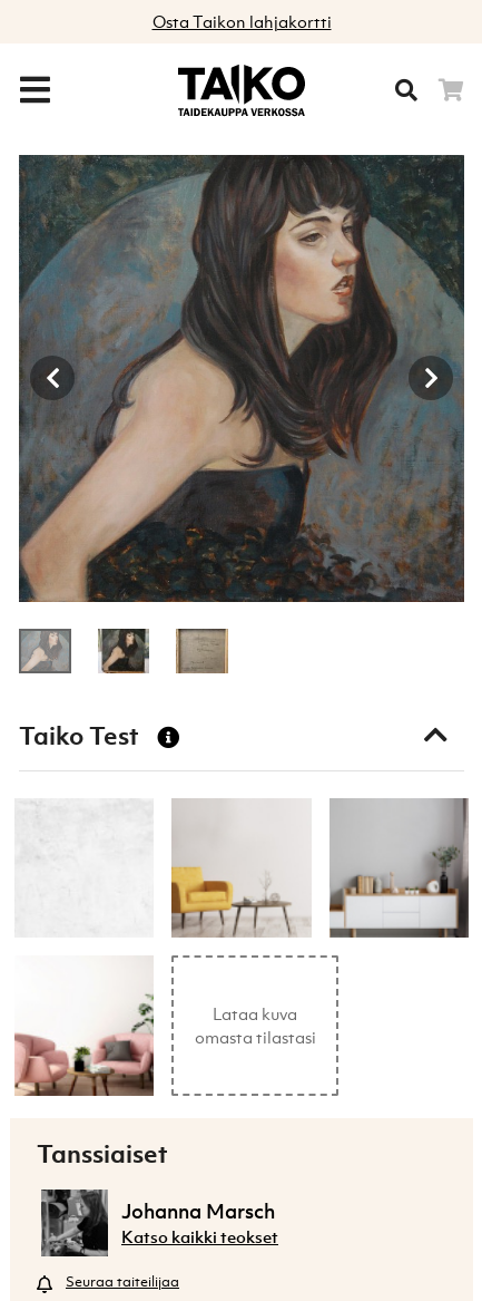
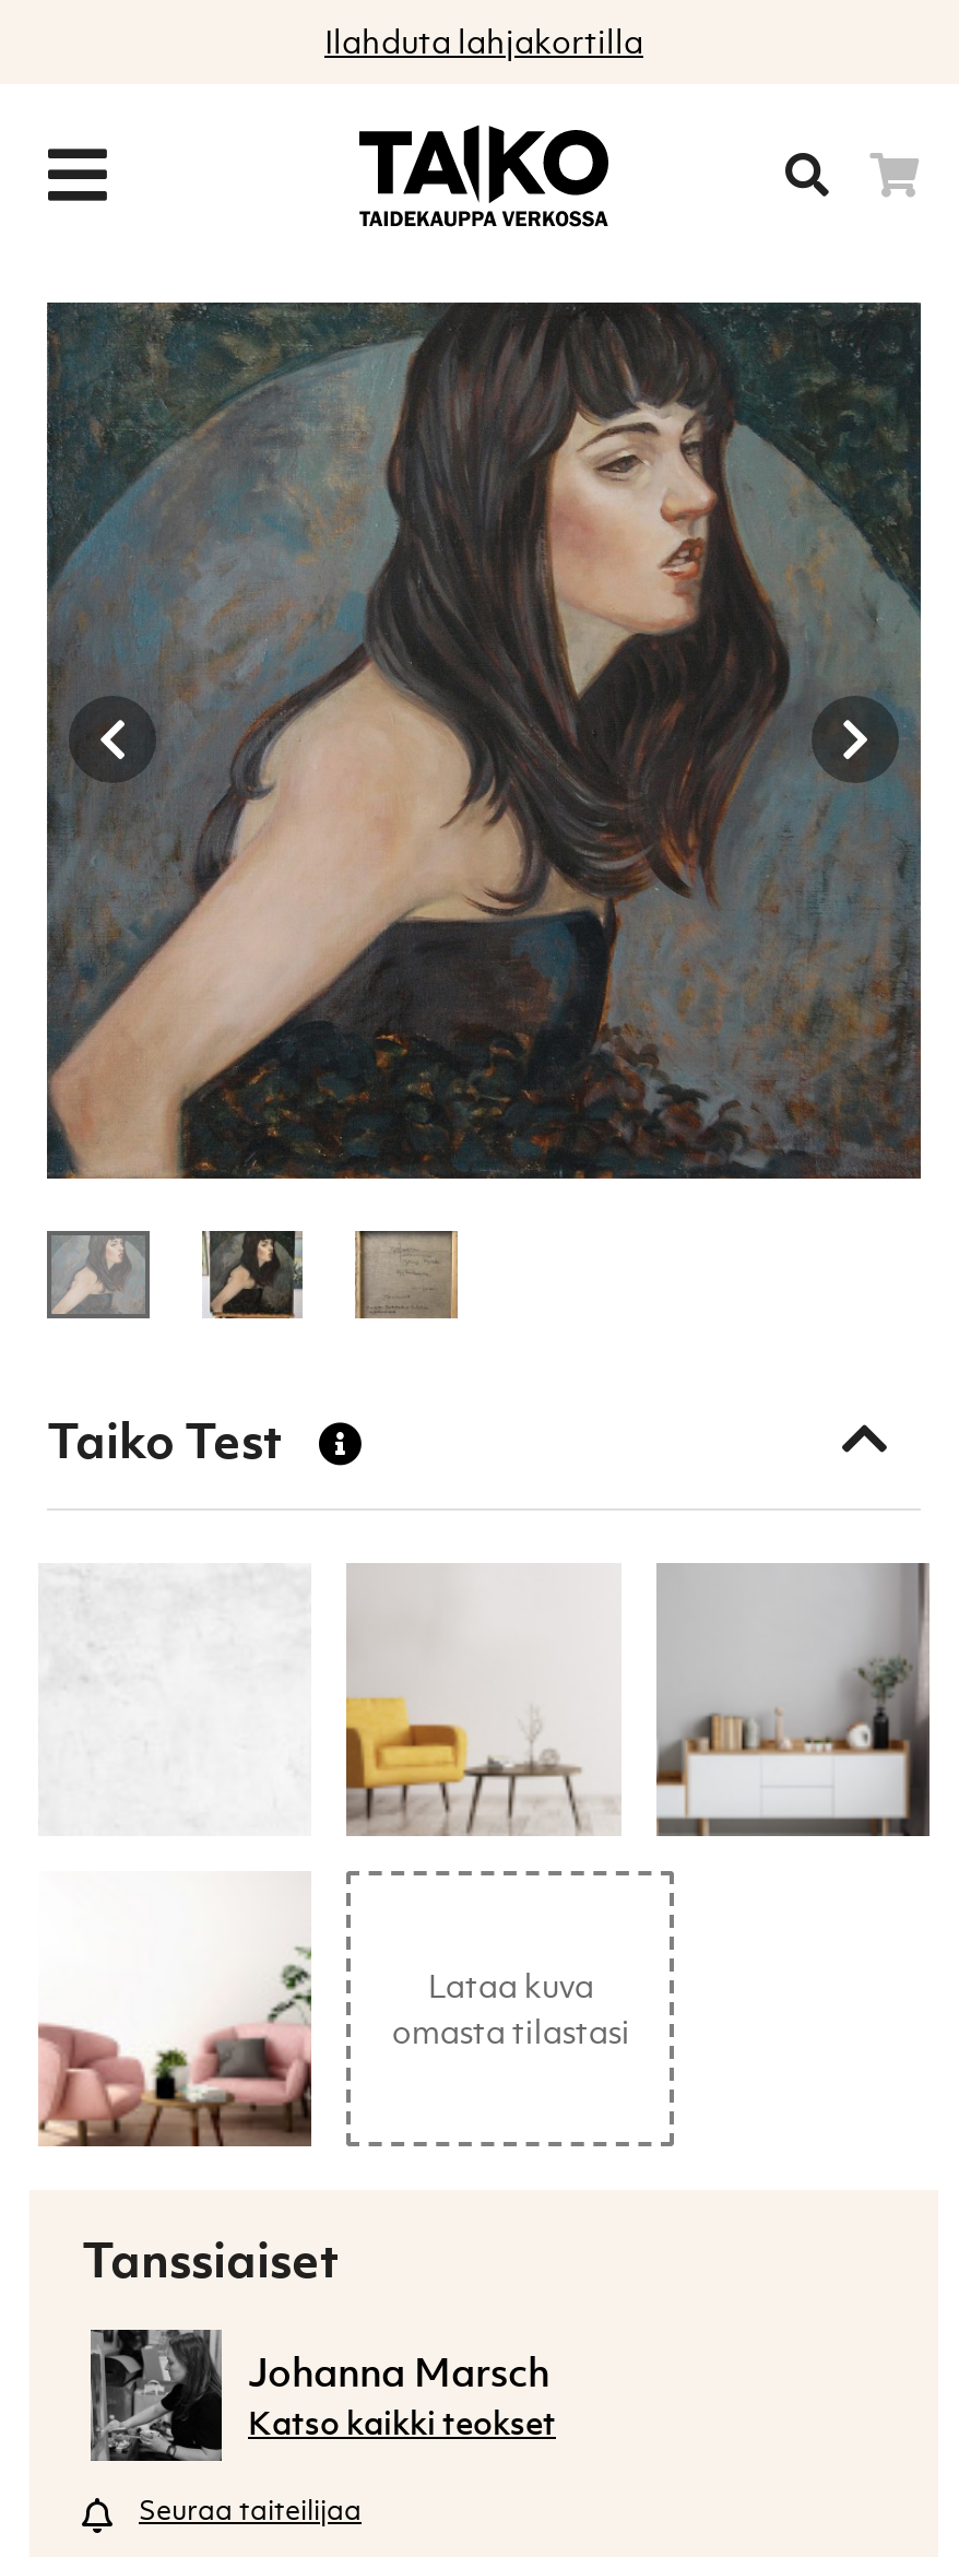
- Osta Taikon lahjakortti
+ Ilahduta lahjakortilla
